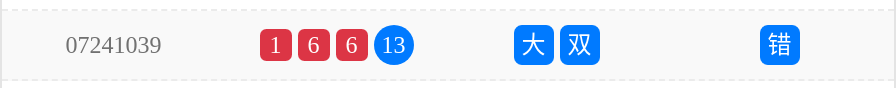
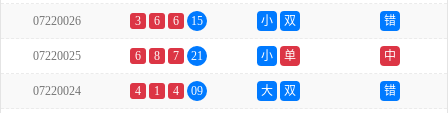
- 07241039
- 1
+ 07220026
+ 3

- 13
+ 15
+ 小
+ 双
+ 错
+ 07220025
+ 6
+ 8
+ 7
+ 21
+ 小
+ 单
+ 中
+ 07220024
+ 4
+ 1
+ 4
+ 09
